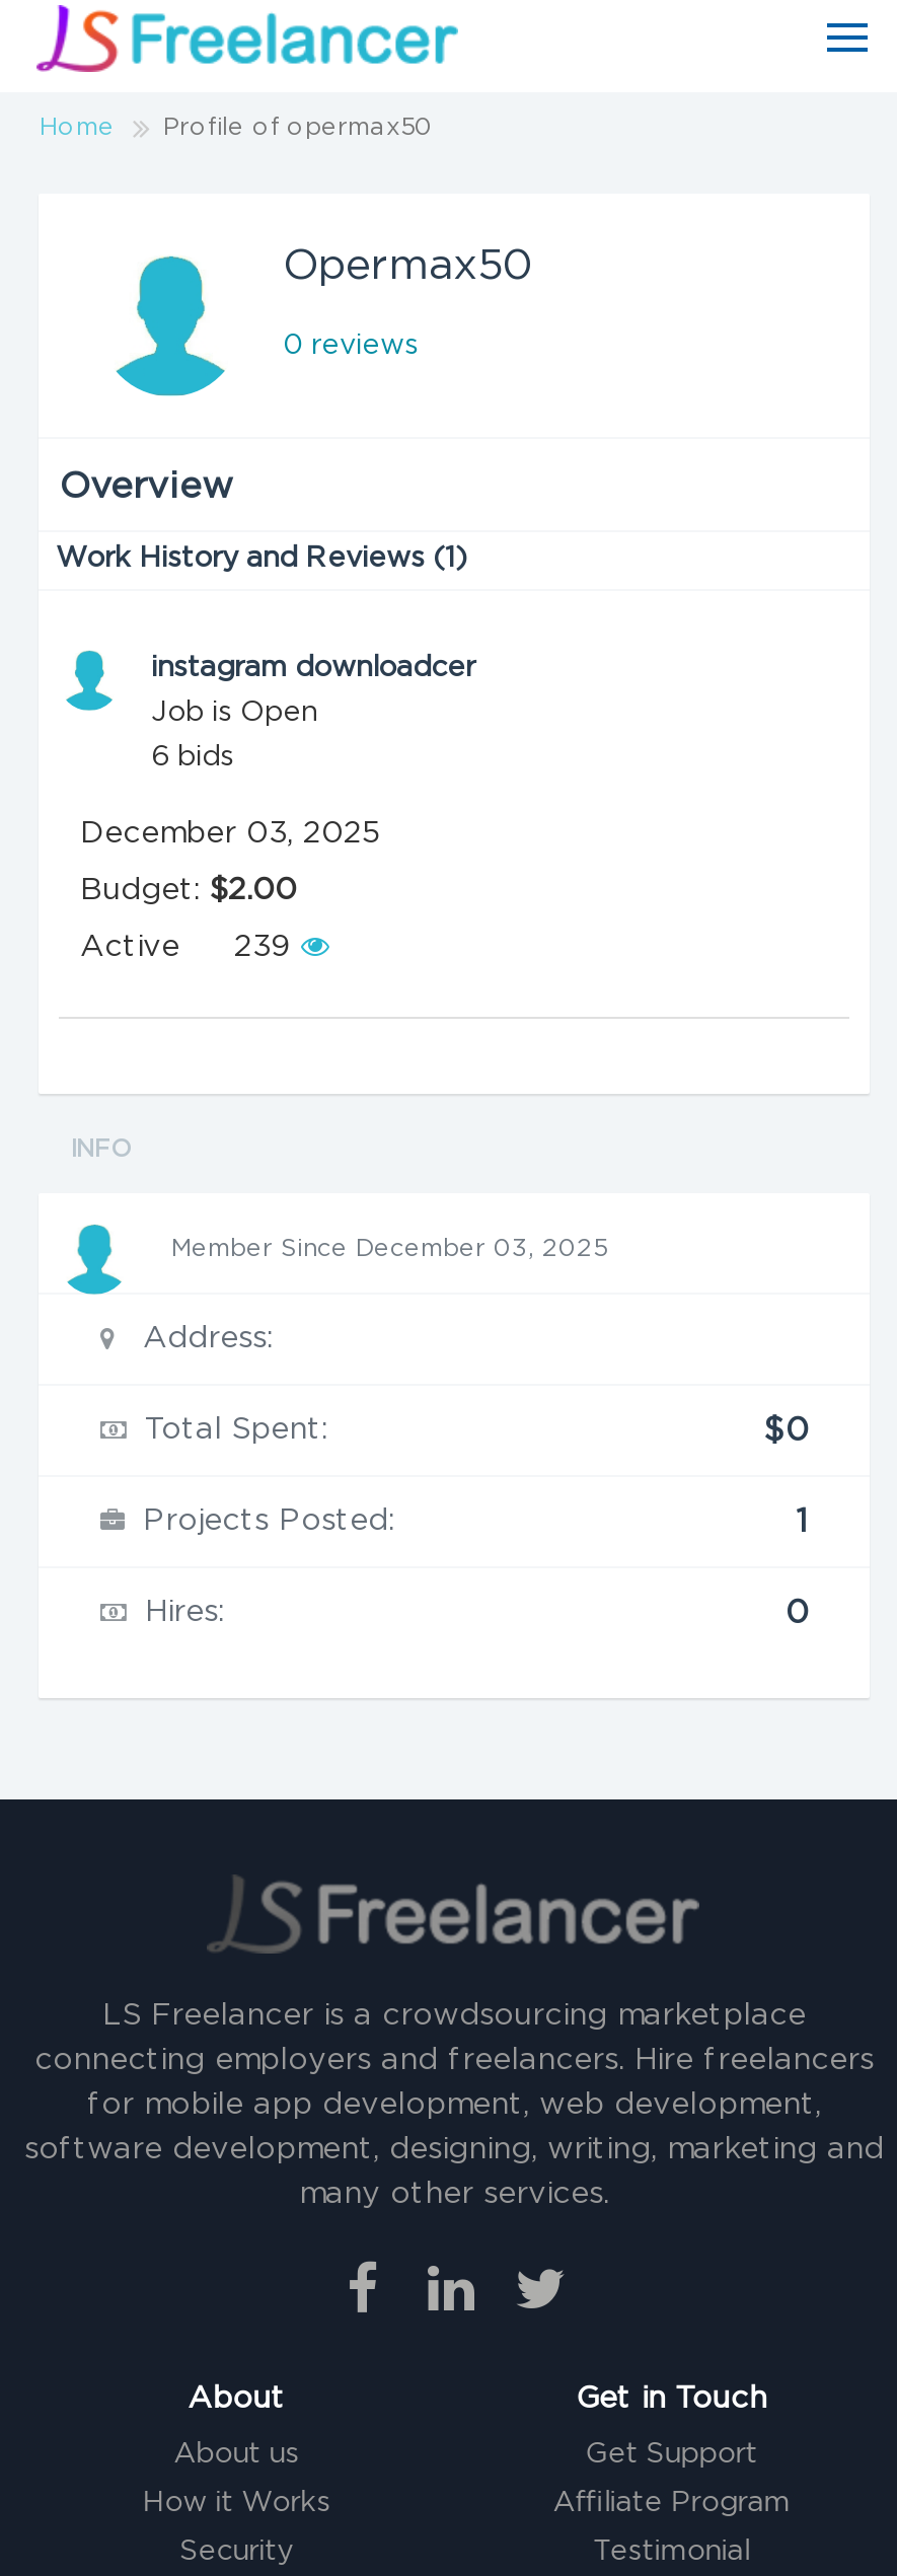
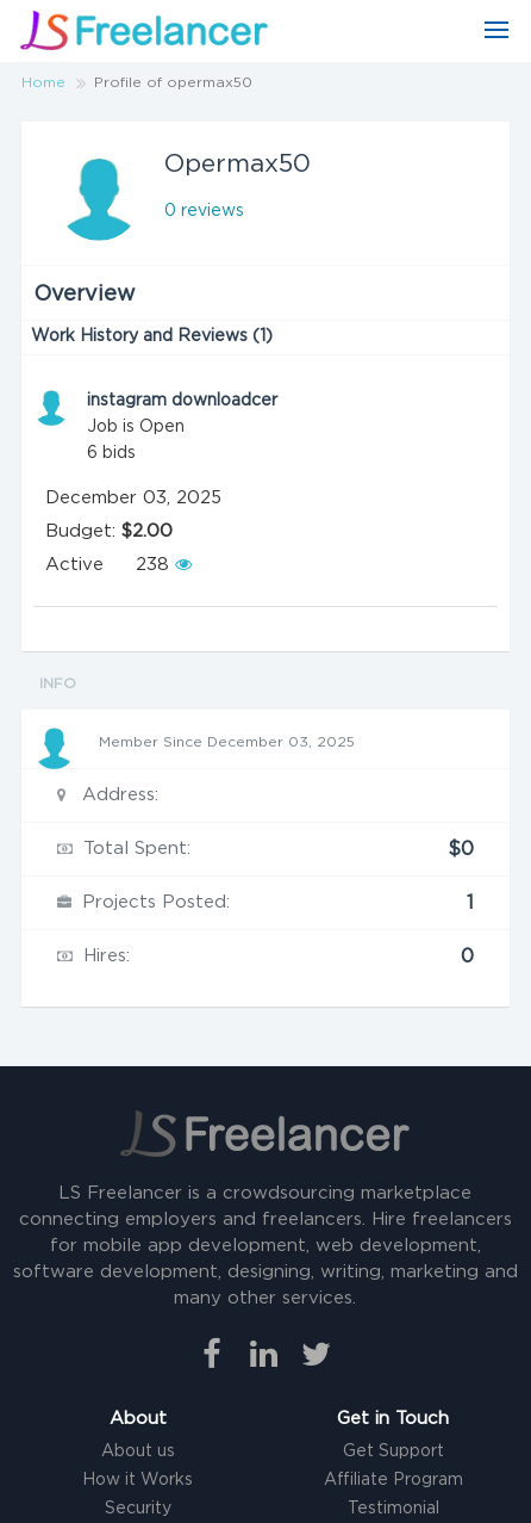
- Active 239
+ Active 238
